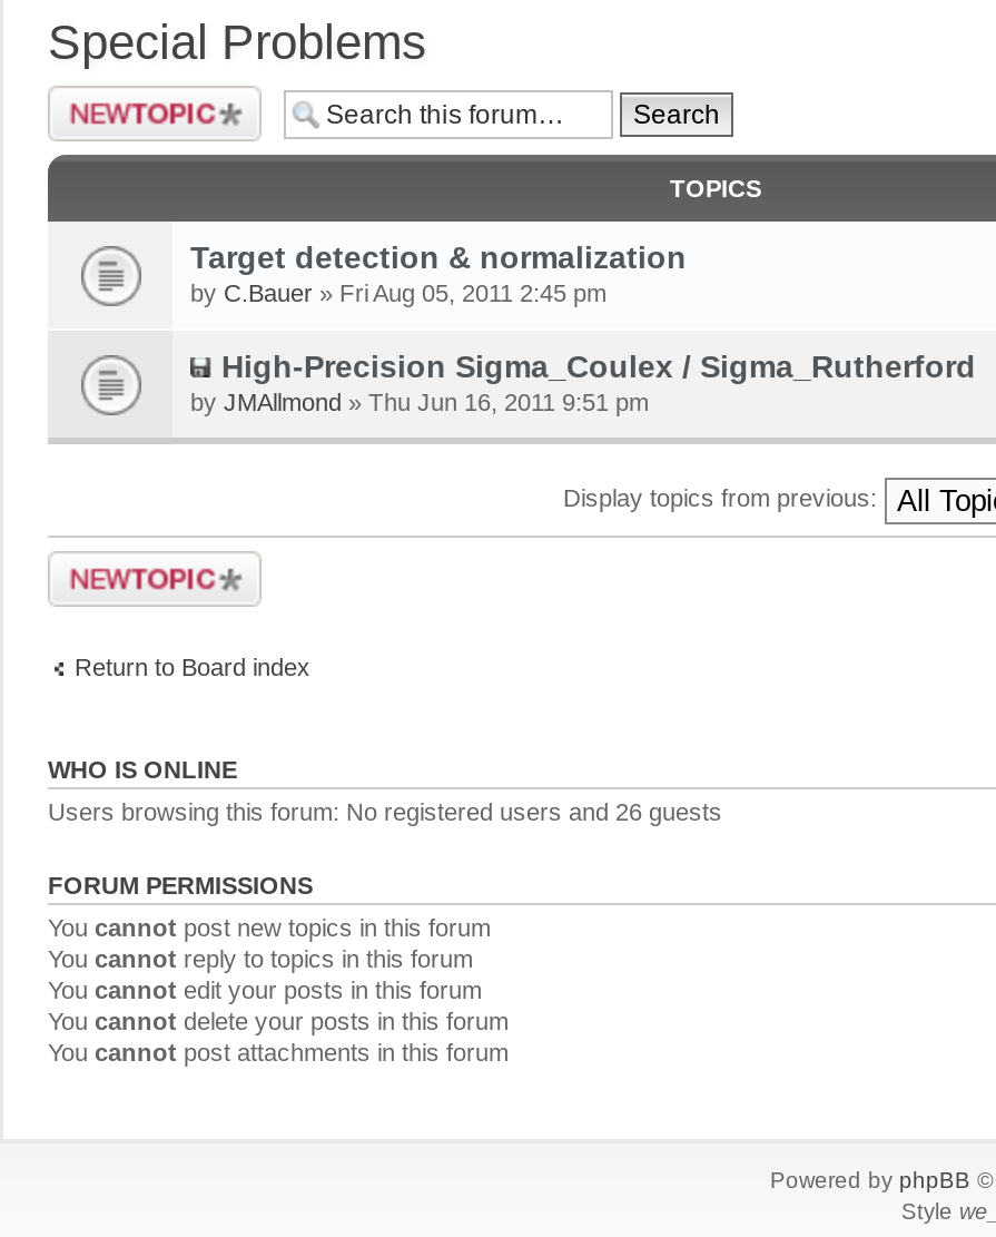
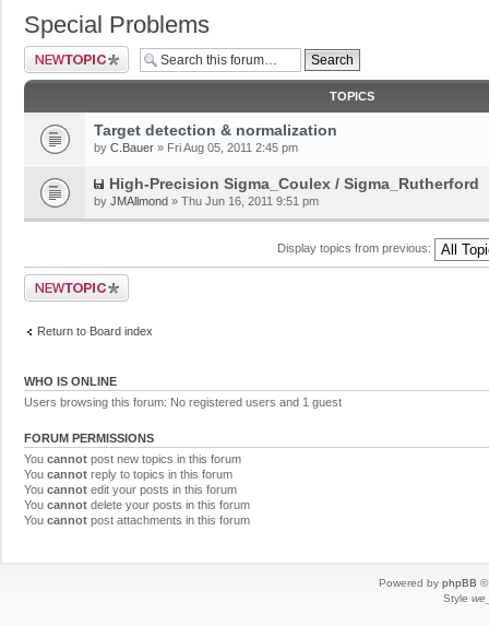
- Users browsing this forum: No registered users and 26 guests
+ Users browsing this forum: No registered users and 1 guest
